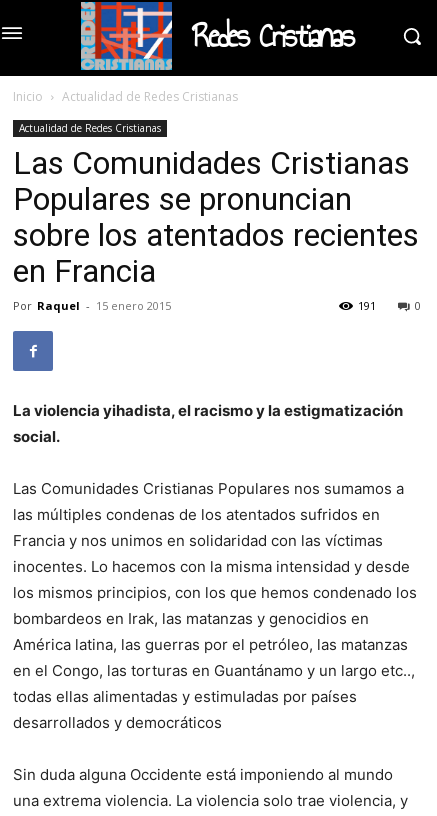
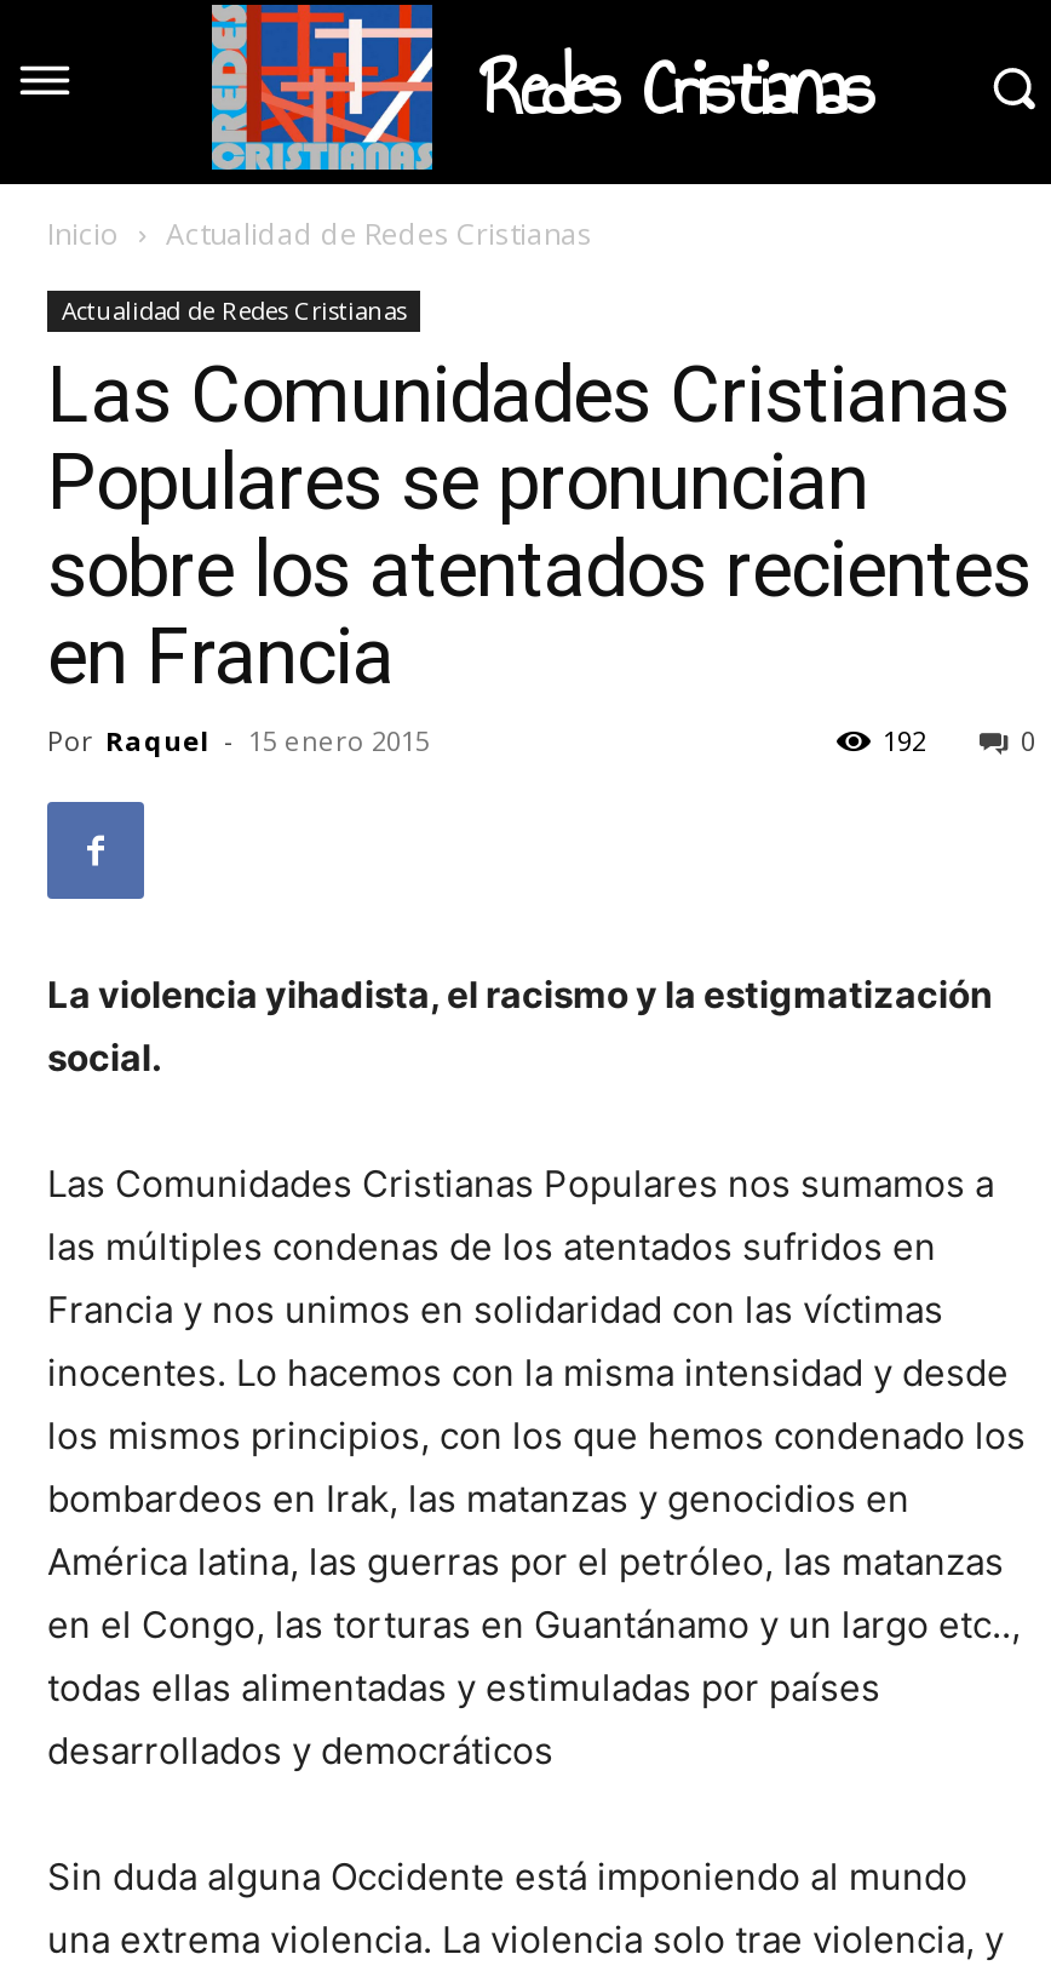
- 191
+ 192
